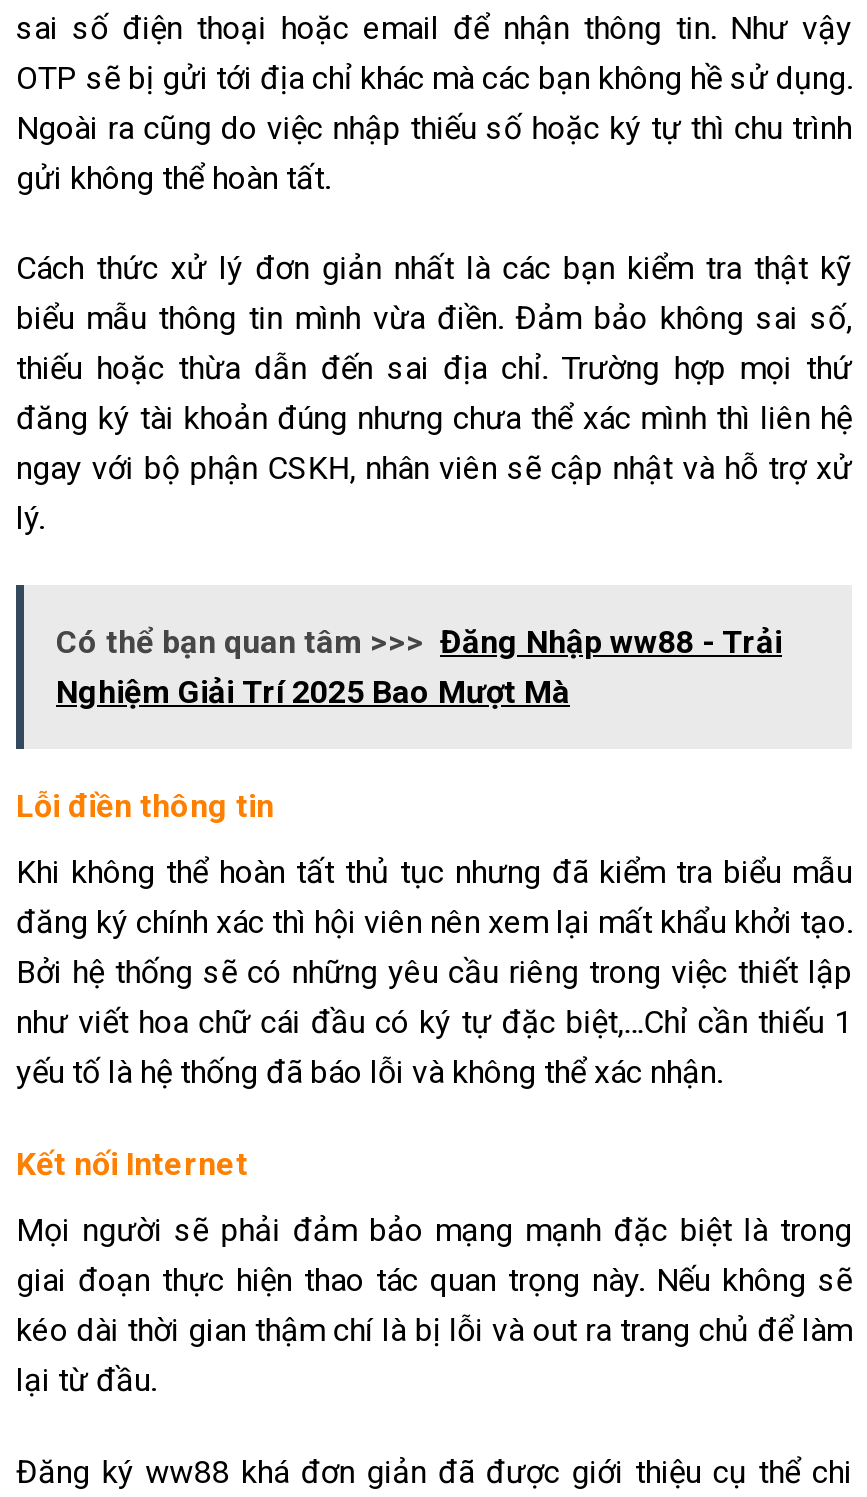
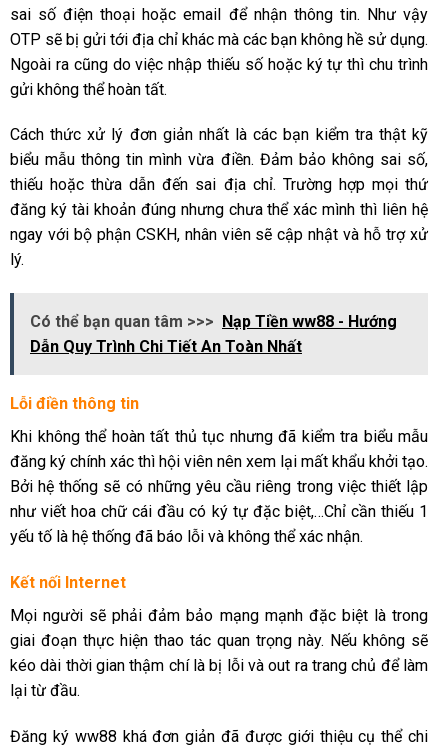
- Có thể bạn quan tâm >>> Đăng Nhập ww88 - Trải
- Nghiệm Giải Trí 2025 Bao Mượt Mà
+ Có thể bạn quan tâm >>> Nạp Tiền ww88 - Hướng
+ Dẫn Quy Trình Chi Tiết An Toàn Nhất
